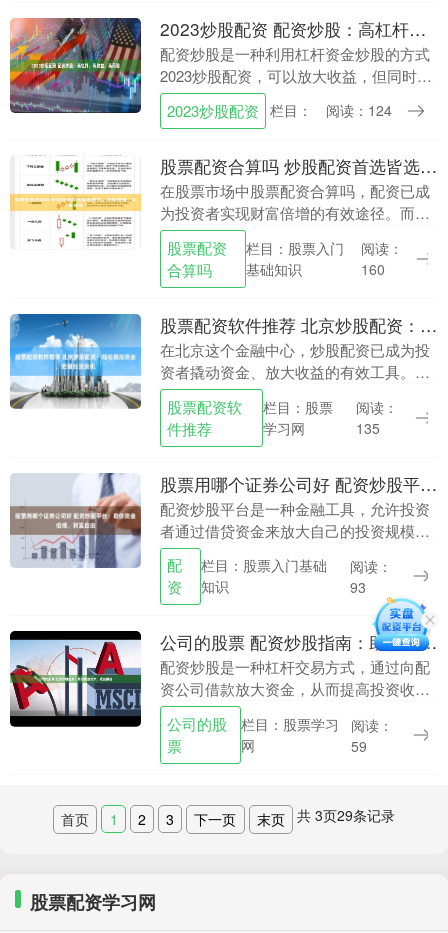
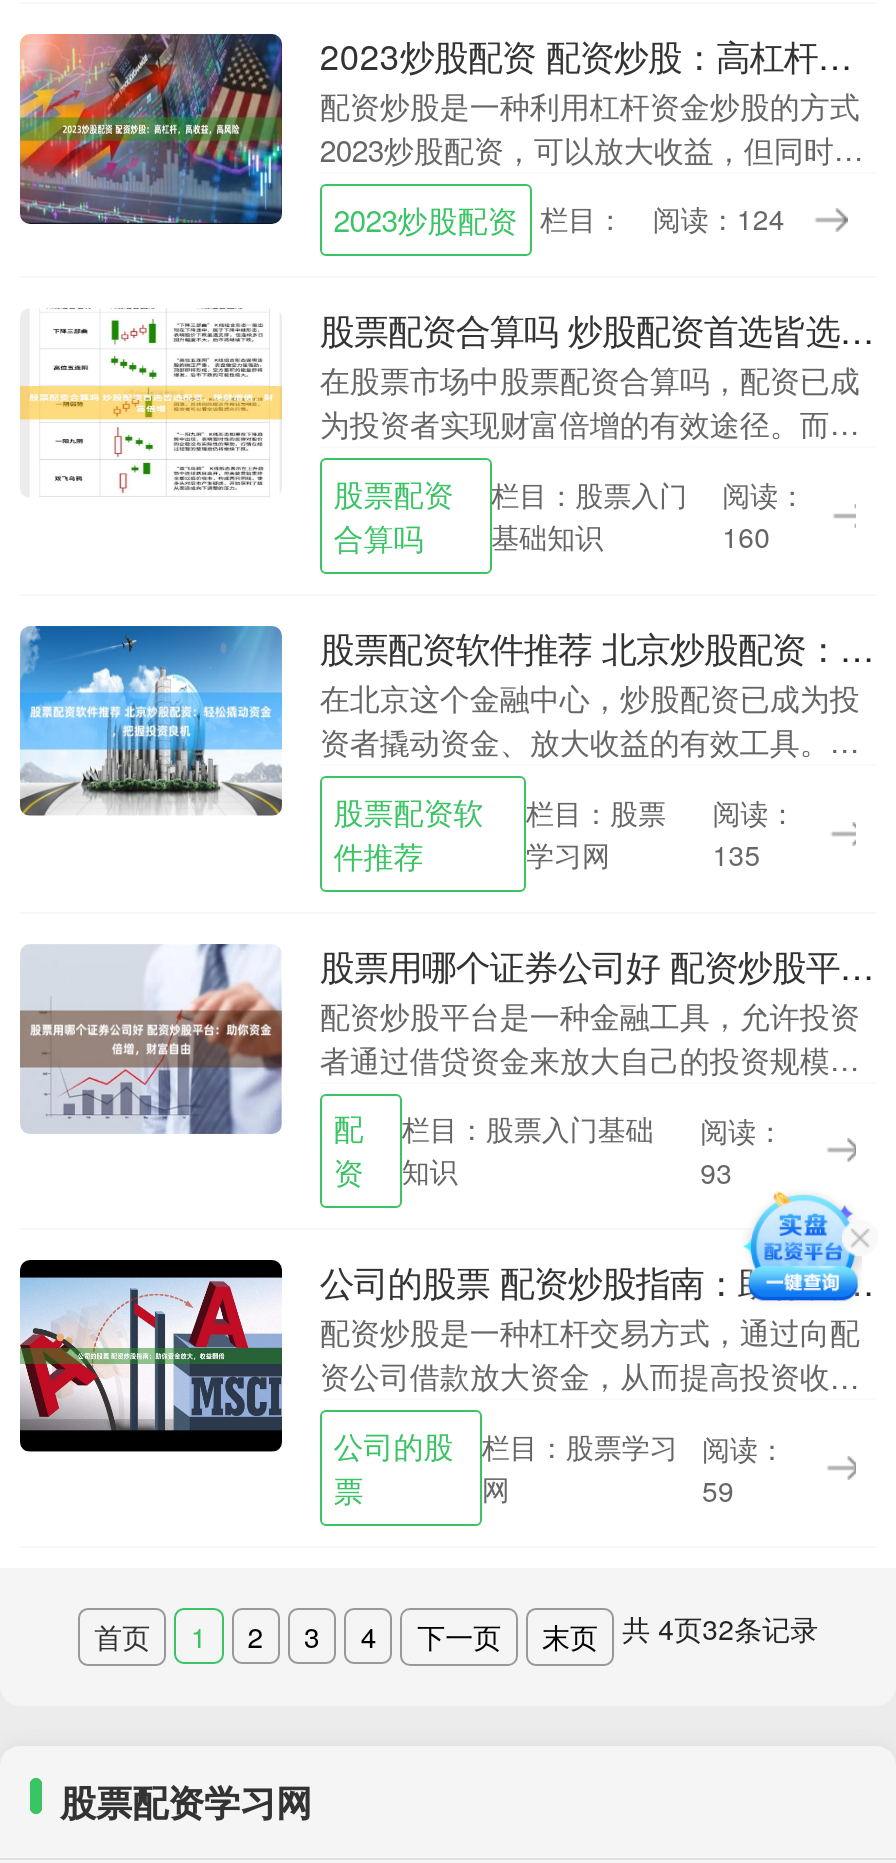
- 共3页29条记录
+ 共4页32条记录

+ 4
